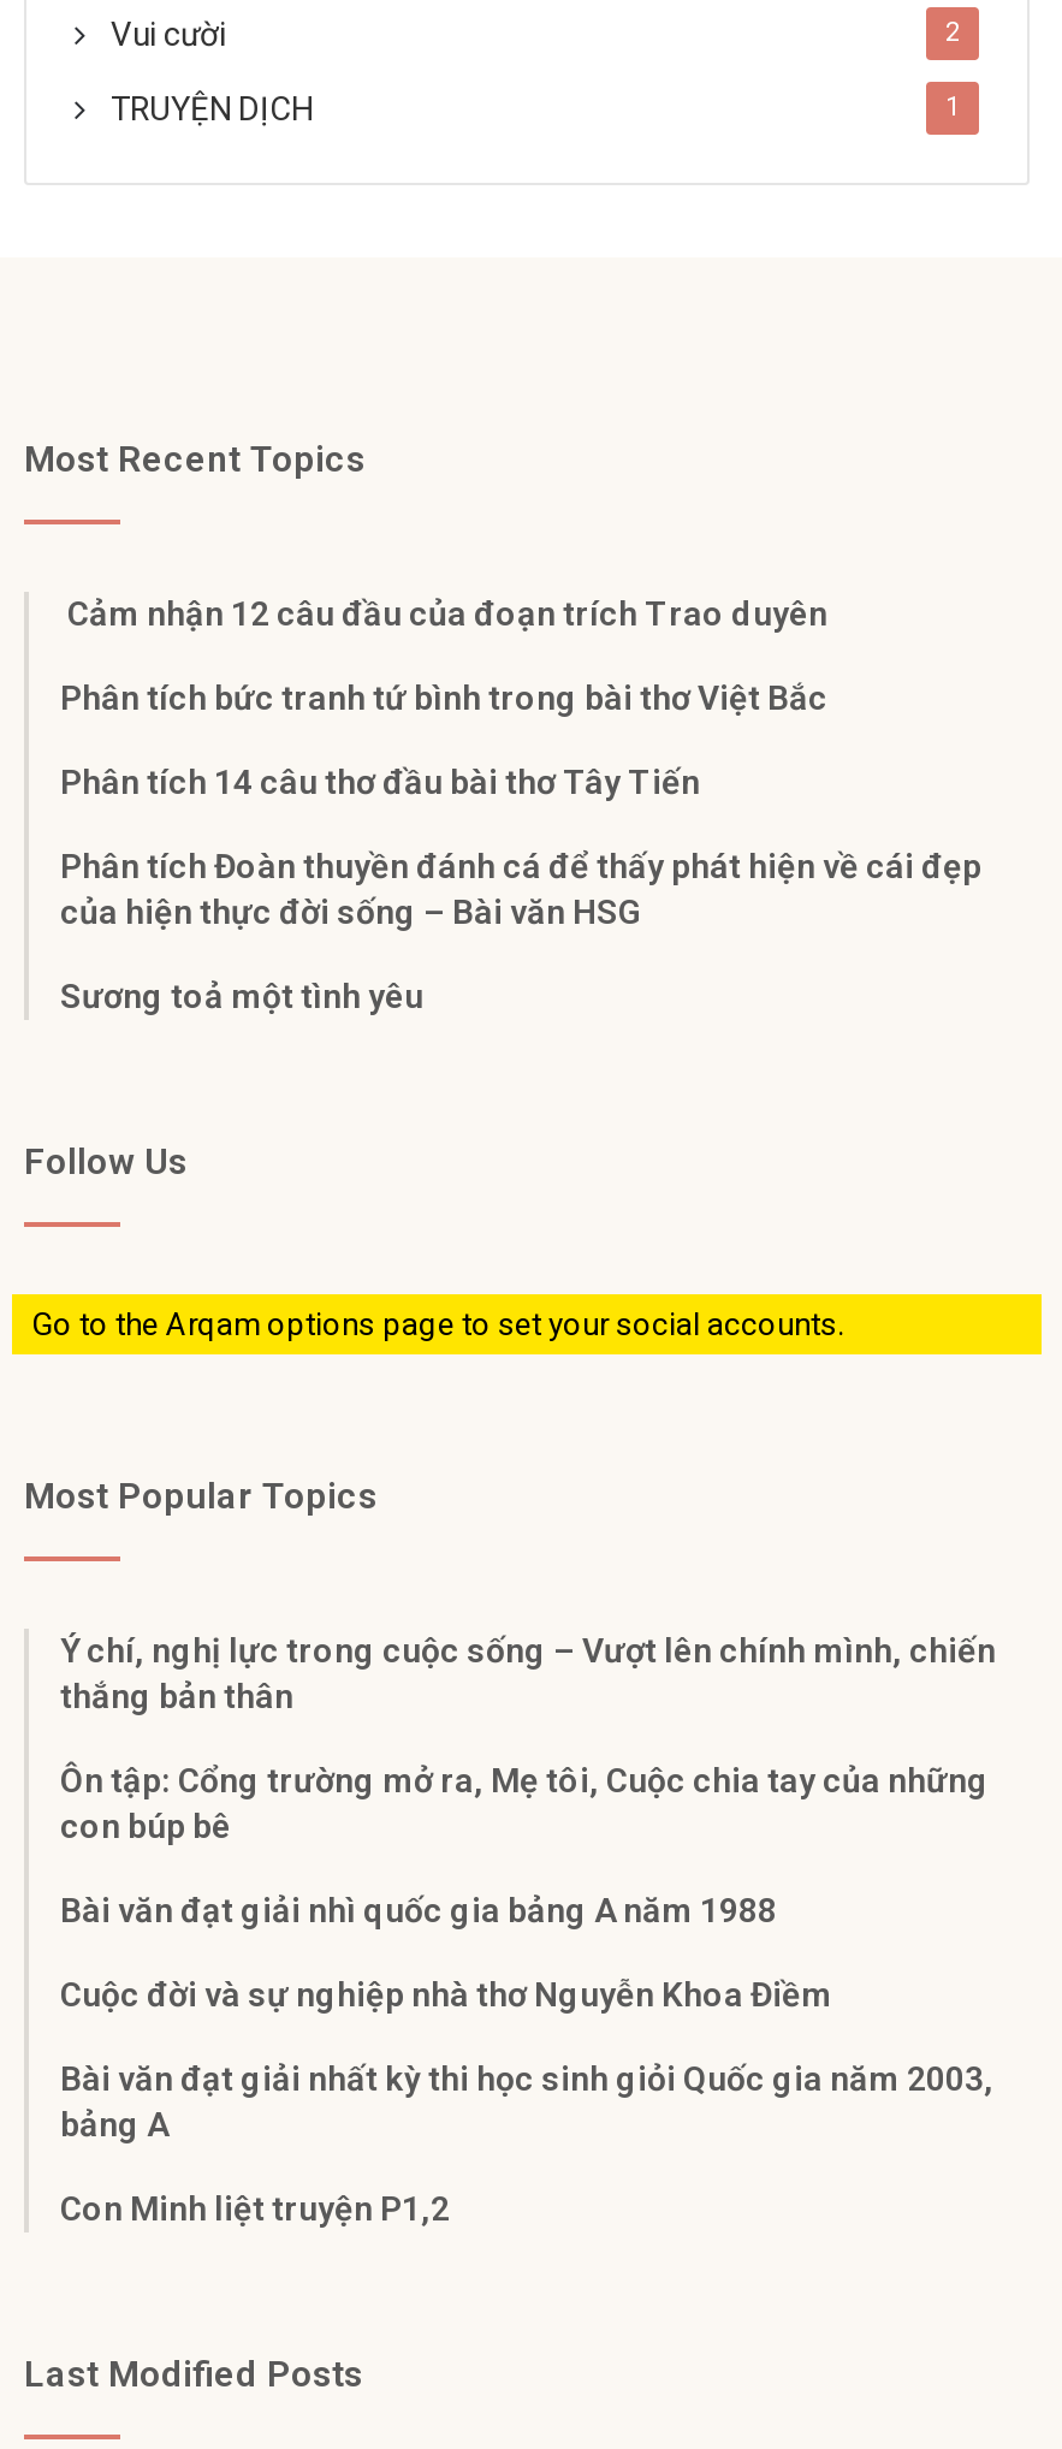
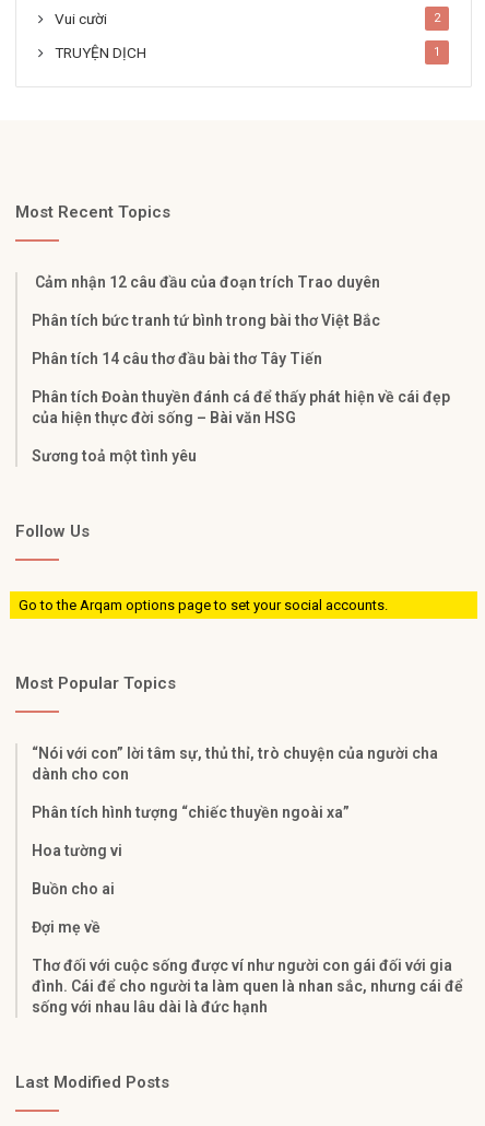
- Ý chí, nghị lực trong cuộc sống – Vượt lên chính mình, chiến
- thắng bản thân
+ “Nói với con” lời tâm sự, thủ thỉ, trò chuyện của người cha
+ dành cho con

- Ôn tập: Cổng trường mở ra, Mẹ tôi, Cuộc chia tay của những
- con búp bê
+ Phân tích hình tượng “chiếc thuyền ngoài xa”

- Bài văn đạt giải nhì quốc gia bảng A năm 1988
+ Hoa tường vi

- Cuộc đời và sự nghiệp nhà thơ Nguyễn Khoa Điềm
+ Buồn cho ai

- Bài văn đạt giải nhất kỳ thi học sinh giỏi Quốc gia năm 2003,
- bảng A
+ Đợi mẹ về

- Con Minh liệt truyện P1,2
+ Thơ đối với cuộc sống được ví như người con gái đối với gia
+ đình. Cái để cho người ta làm quen là nhan sắc, nhưng cái để
+ sống với nhau lâu dài là đức hạnh
